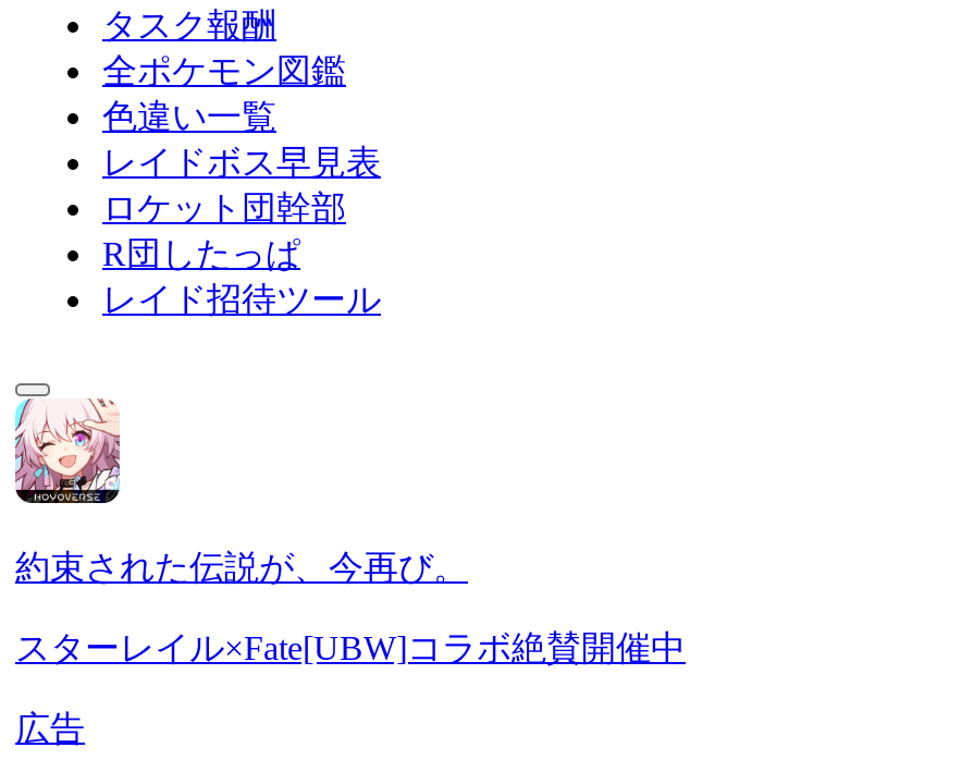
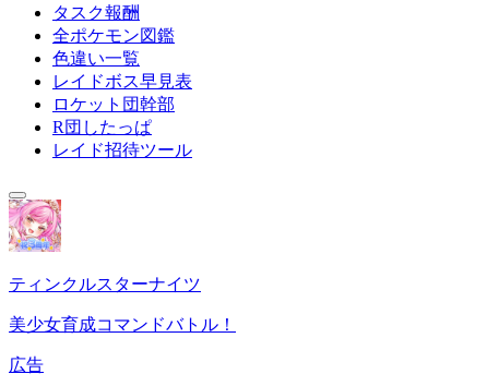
- [image]
- 約束された伝説が、今再び。
+ [image]
+ ティンクルスターナイツ

- スターレイル×Fate[UBW]コラボ絶賛開催中
+ 美少女育成コマンドバトル！
